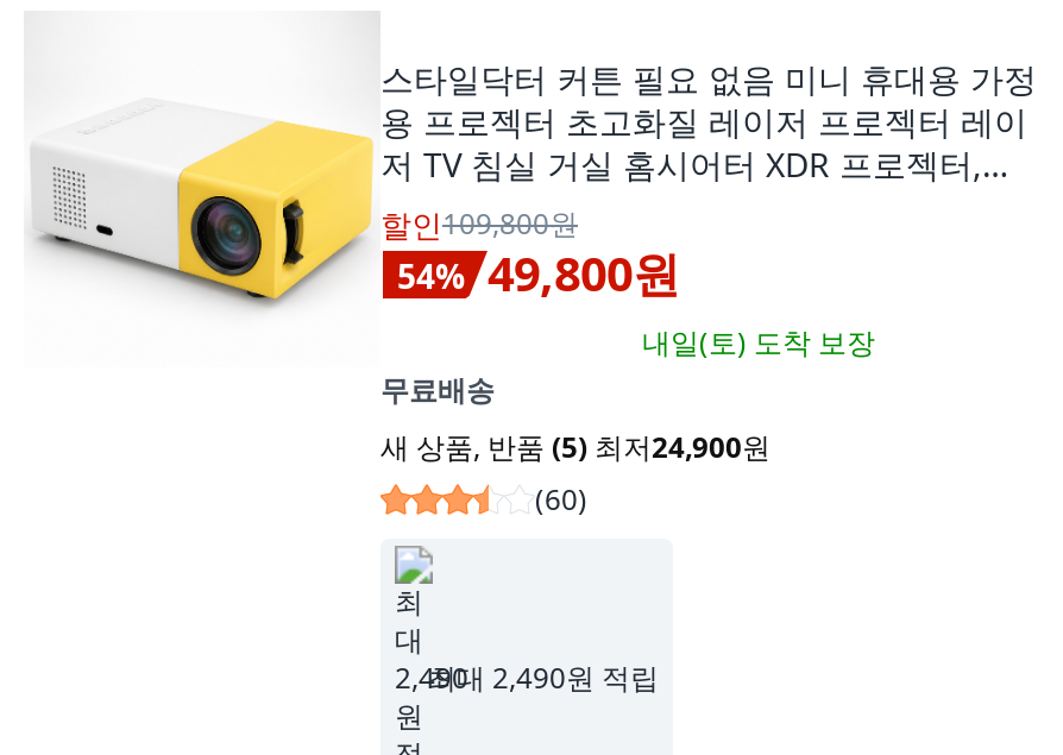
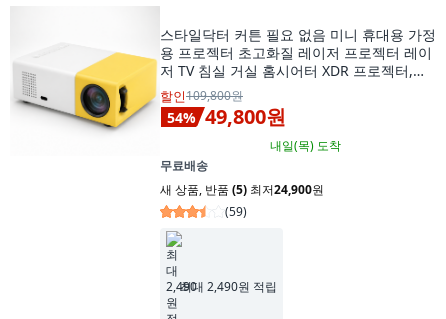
- 내일(토) 도착 보장
+ 내일(목) 도착

- (60)
+ (59)
